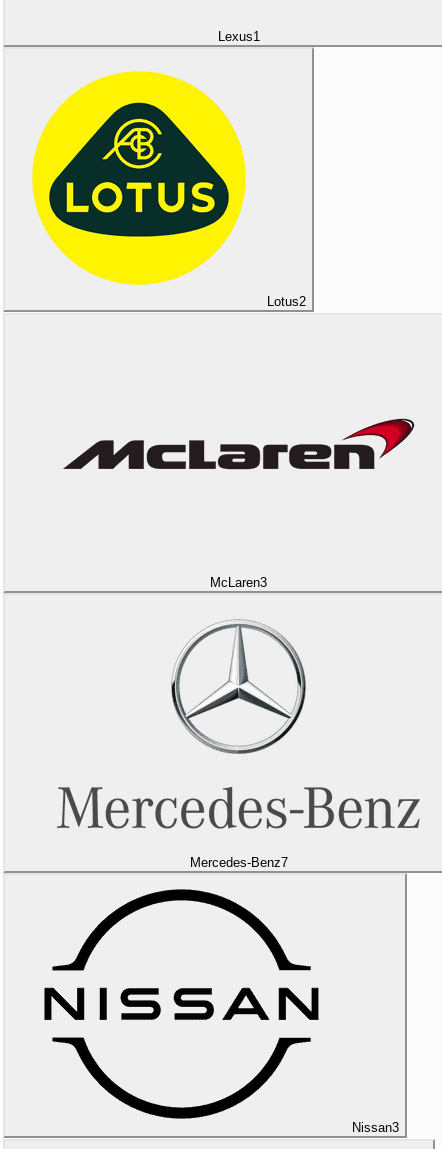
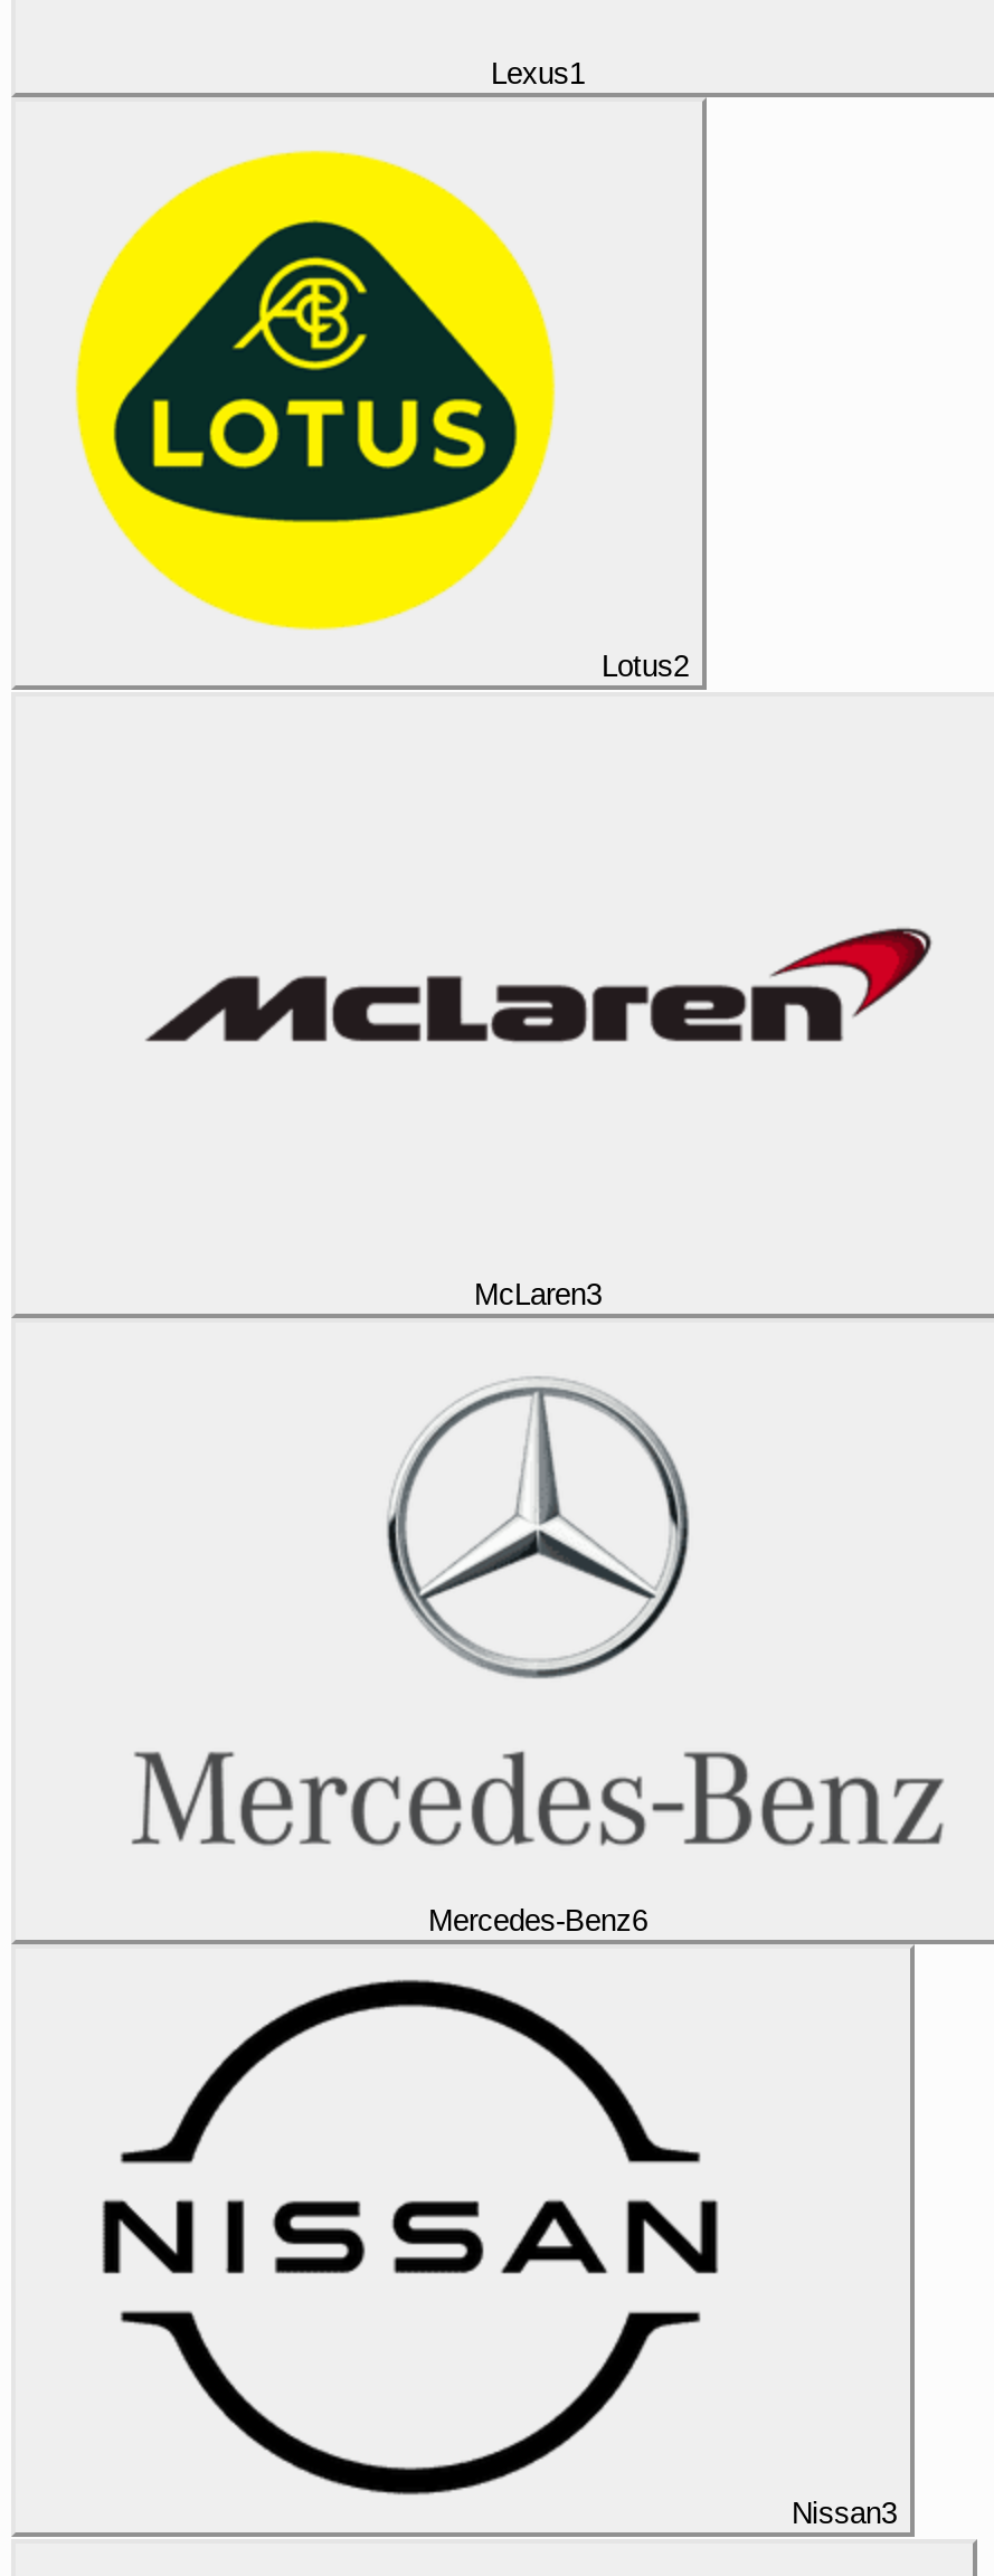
- Mercedes-Benz7
+ Mercedes-Benz6
